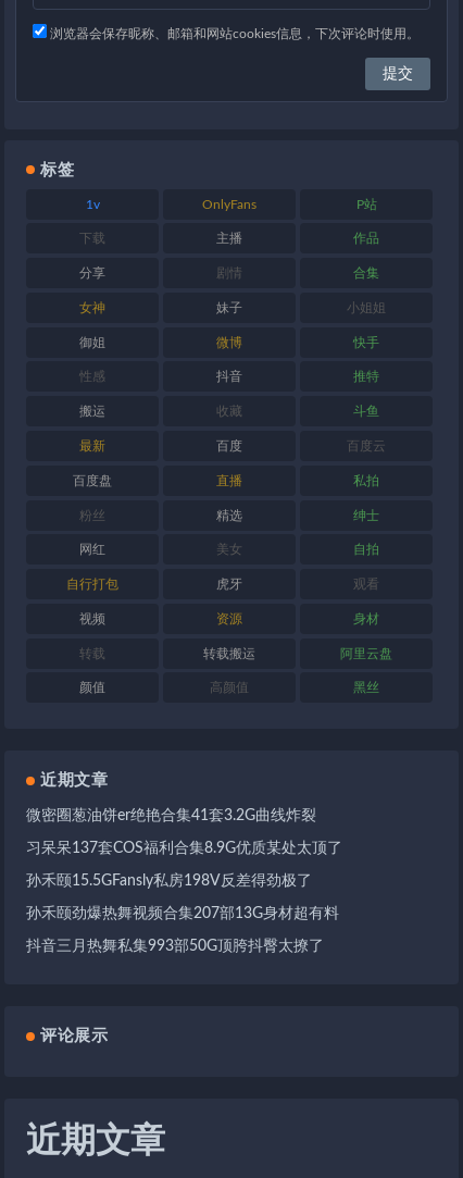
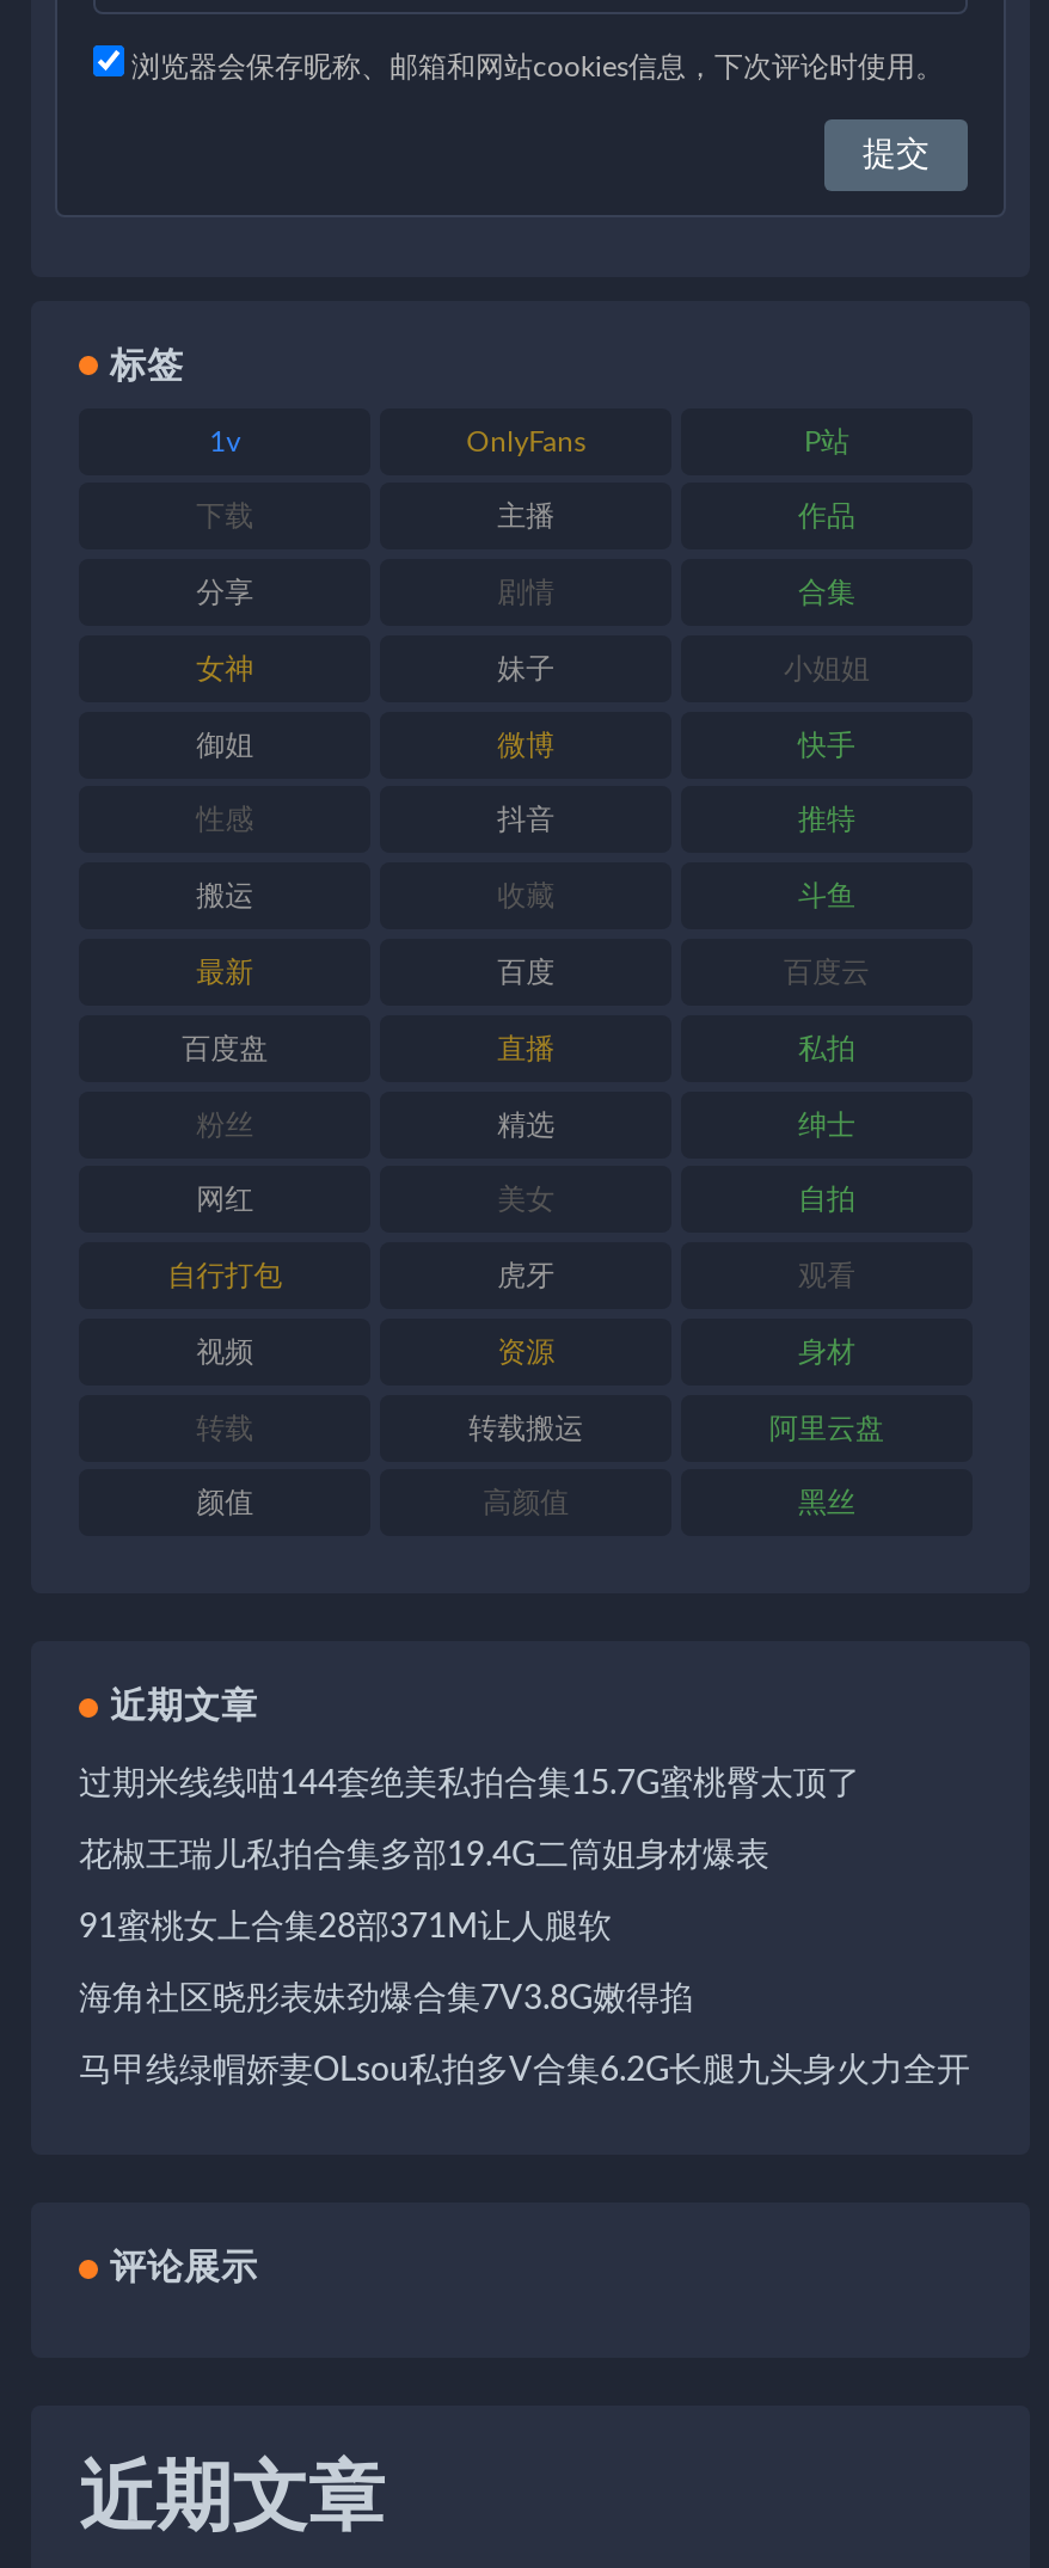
- 微密圈葱油饼er绝艳合集41套3.2G曲线炸裂
+ 过期米线线喵144套绝美私拍合集15.7G蜜桃臀太顶了

- 习呆呆137套COS福利合集8.9G优质某处太顶了
+ 花椒王瑞儿私拍合集多部19.4G二筒姐身材爆表

- 孙禾颐15.5GFansly私房198V反差得劲极了
+ 91蜜桃女上合集28部371M让人腿软

- 孙禾颐劲爆热舞视频合集207部13G身材超有料
+ 海角社区晓彤表妹劲爆合集7V3.8G嫩得掐

- 抖音三月热舞私集993部50G顶胯抖臀太撩了
+ 马甲线绿帽娇妻OLsou私拍多V合集6.2G长腿九头身火力全开
